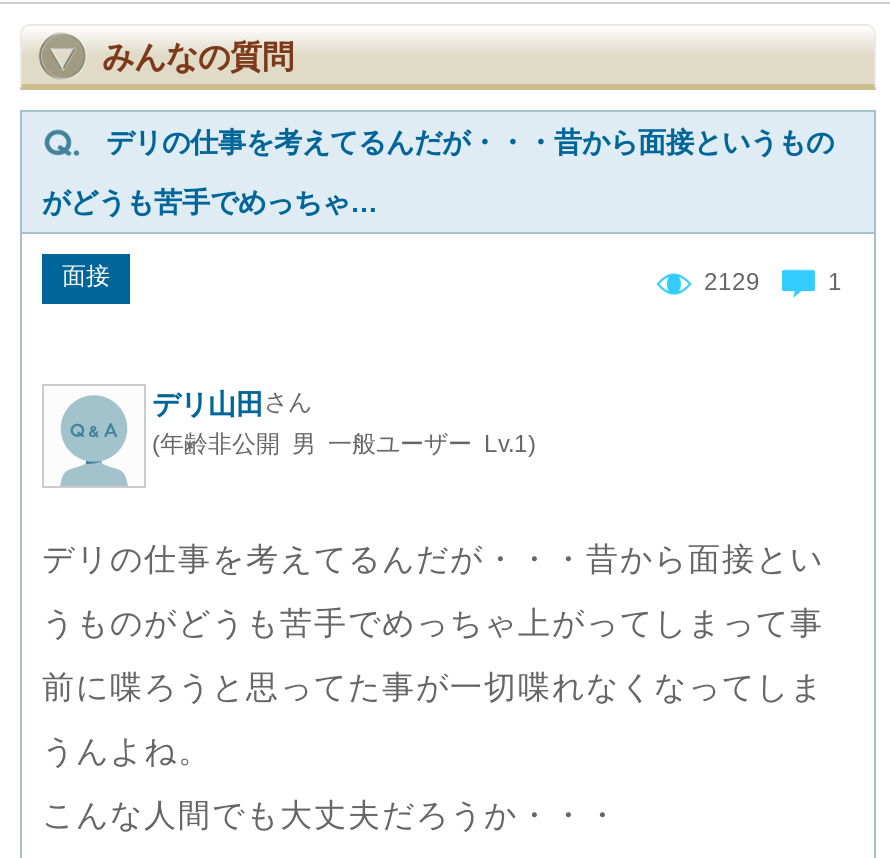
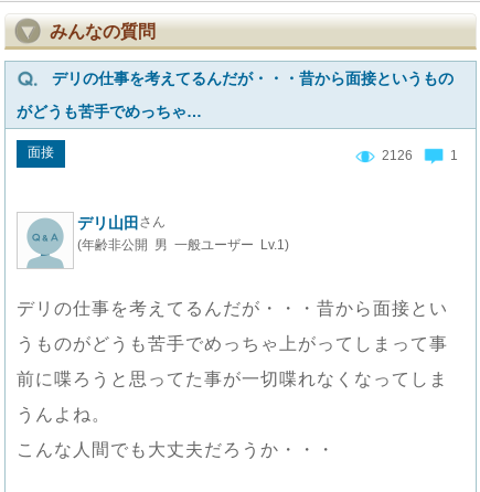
- 2129 1
+ 2126 1
